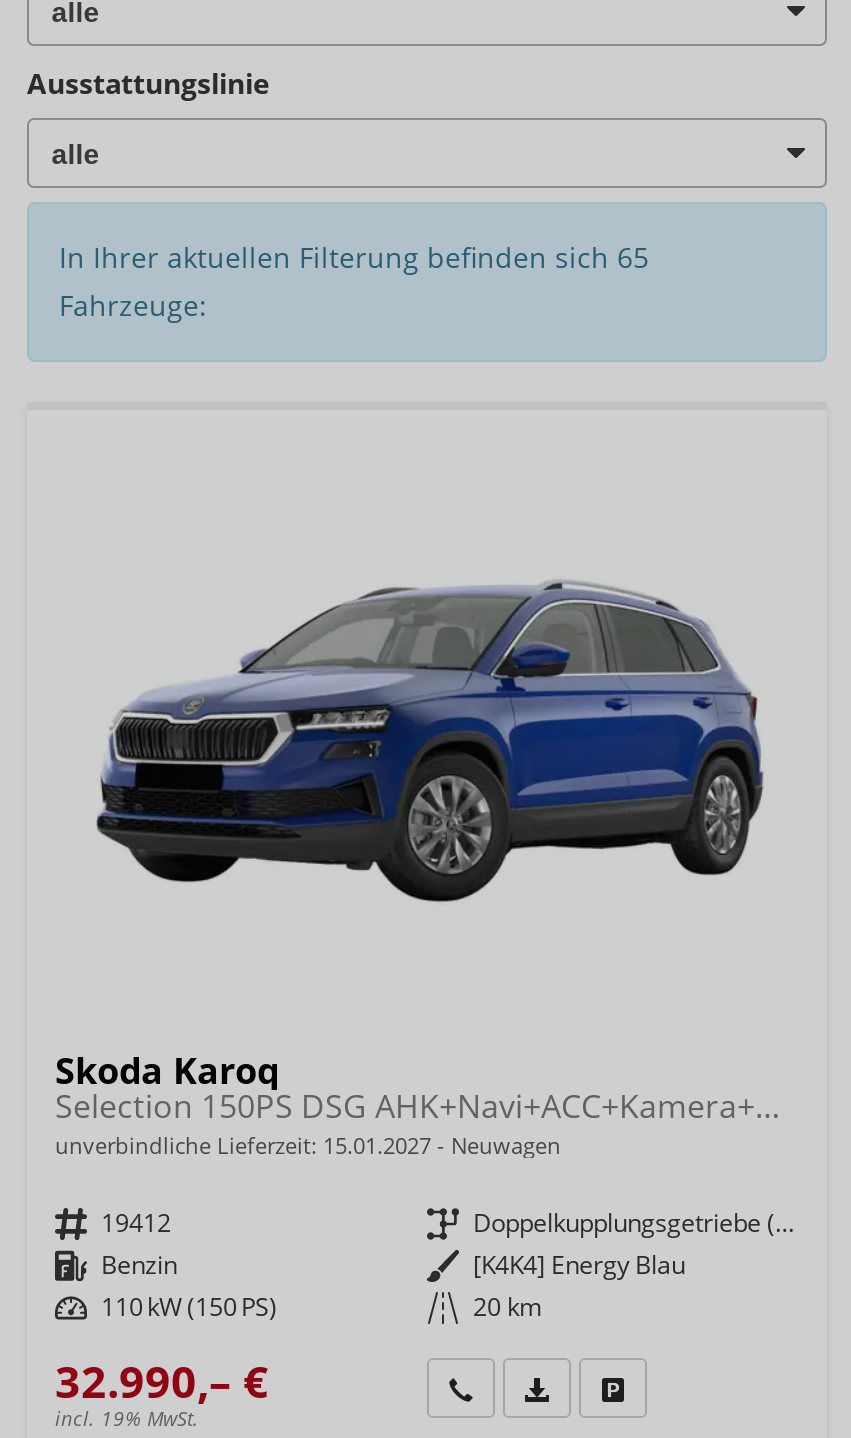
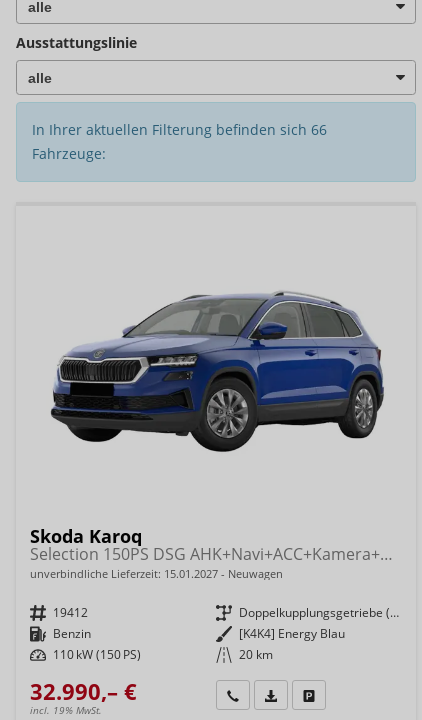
- In Ihrer aktuellen Filterung befinden sich 65
+ In Ihrer aktuellen Filterung befinden sich 66
